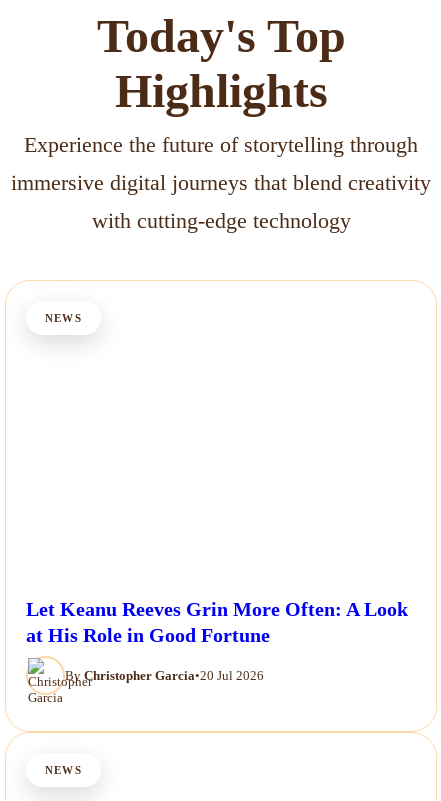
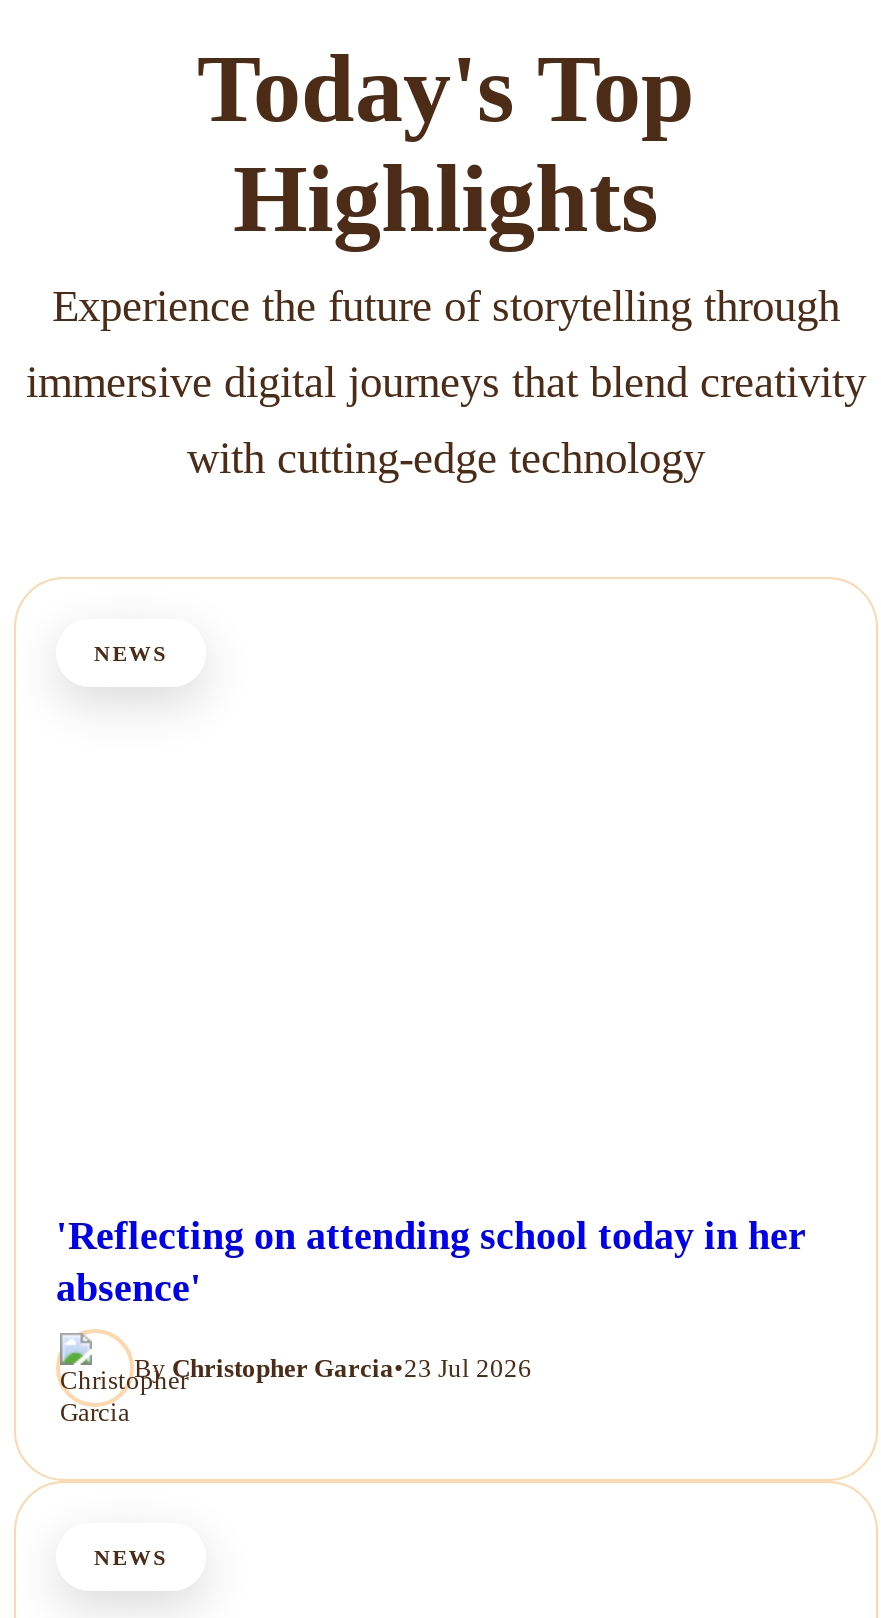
- Let Keanu Reeves Grin More Often: A Look
- at His Role in Good Fortune
+ 'Reflecting on attending school today in her
+ absence'

- By Christopher Garcia•20 Jul 2026
+ By Christopher Garcia•23 Jul 2026
